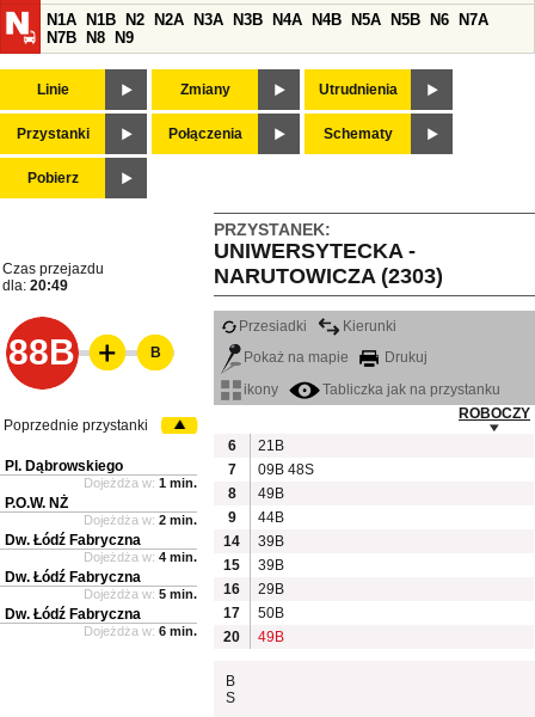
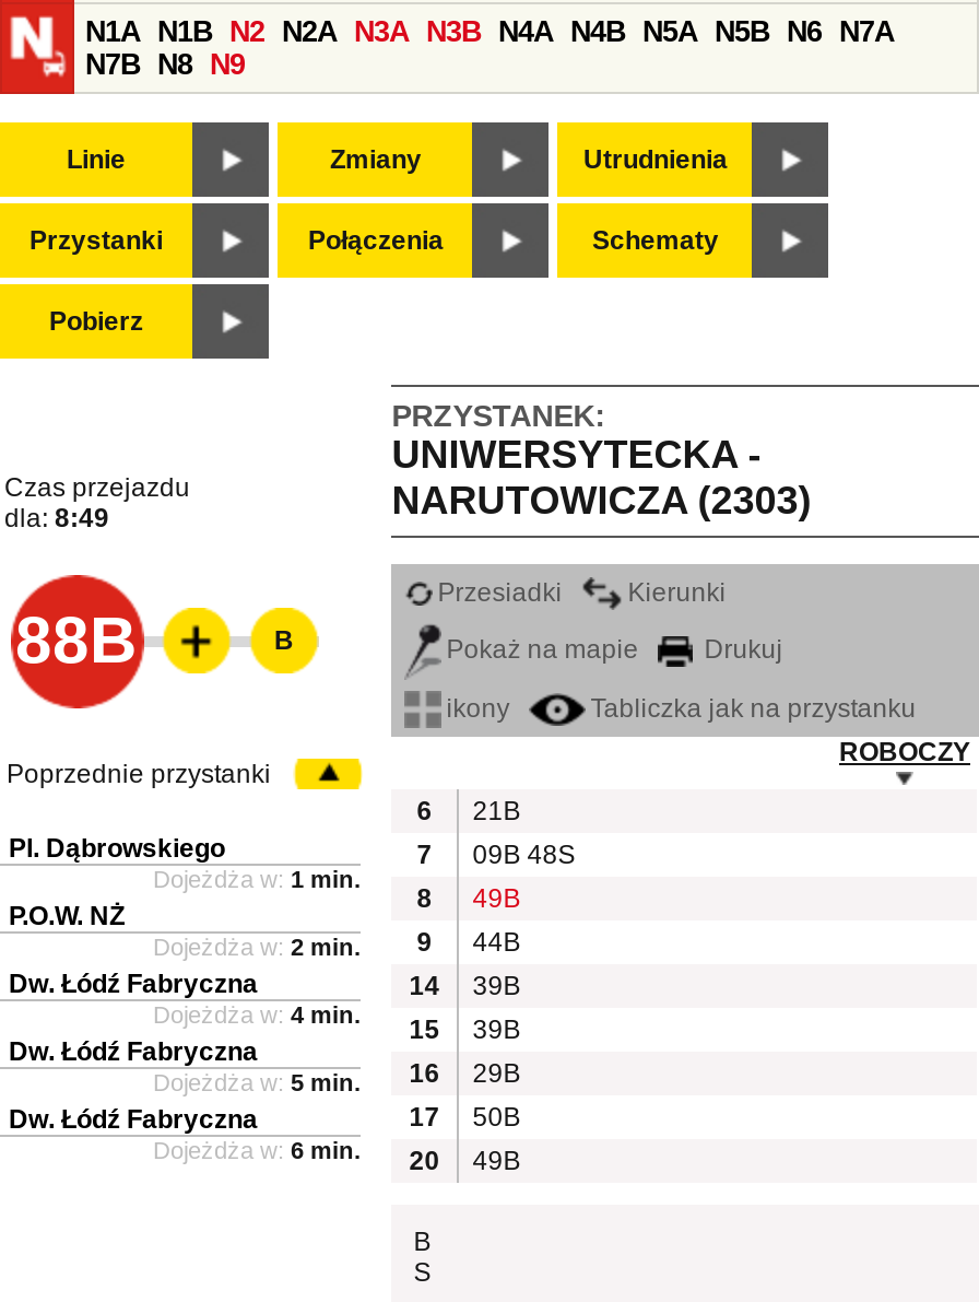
- dla: 20:49
+ dla: 8:49
